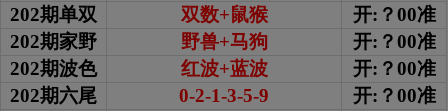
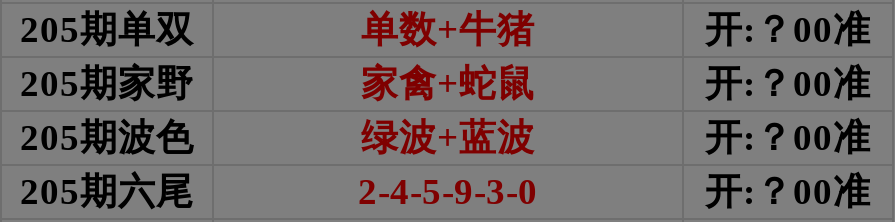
- 202期单双
+ 205期单双

- 双数+鼠猴
+ 单数+牛猪

- 202期家野
- 野兽+马狗
+ 205期家野
+ 家禽+蛇鼠

- 202期波色
+ 205期波色

- 红波+蓝波
+ 绿波+蓝波

- 202期六尾
+ 205期六尾

- 0-2-1-3-5-9
+ 2-4-5-9-3-0
